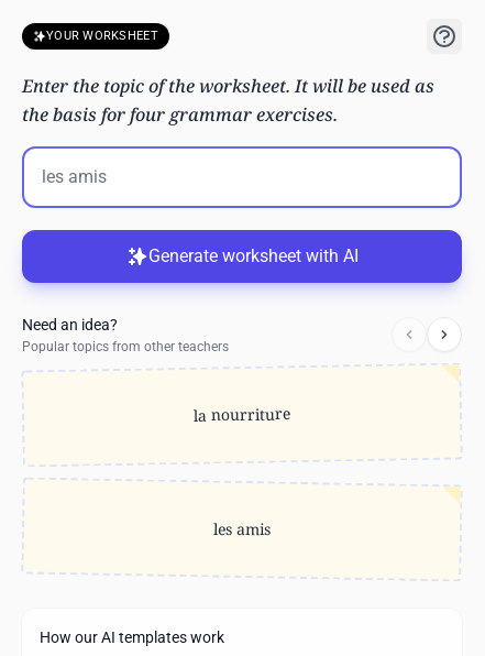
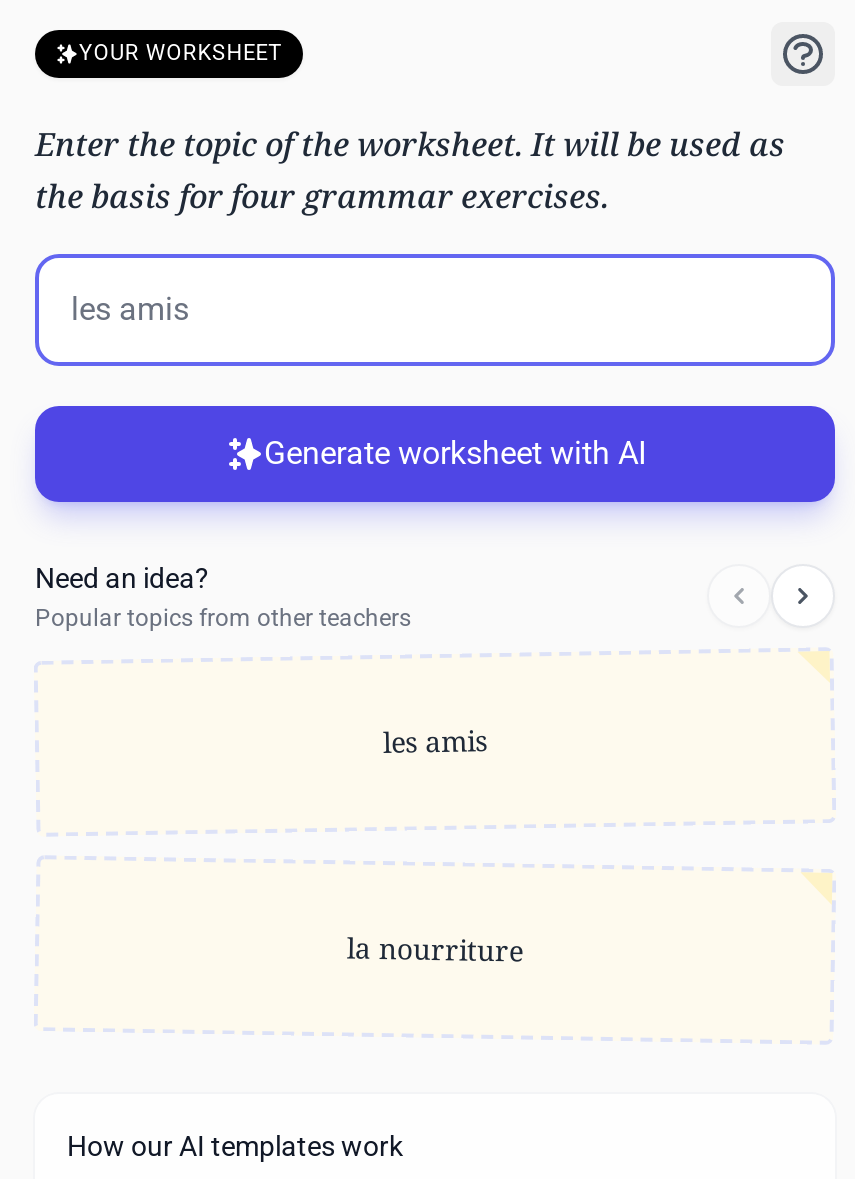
moved down: la nourriture

moved up: les amis
